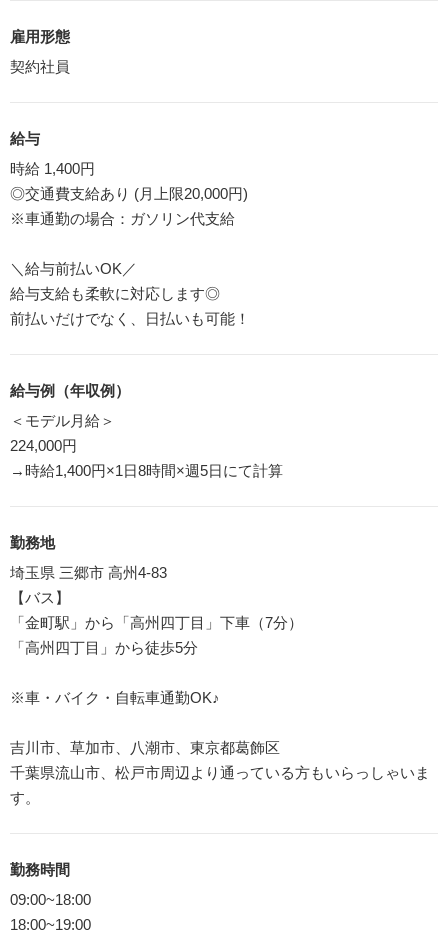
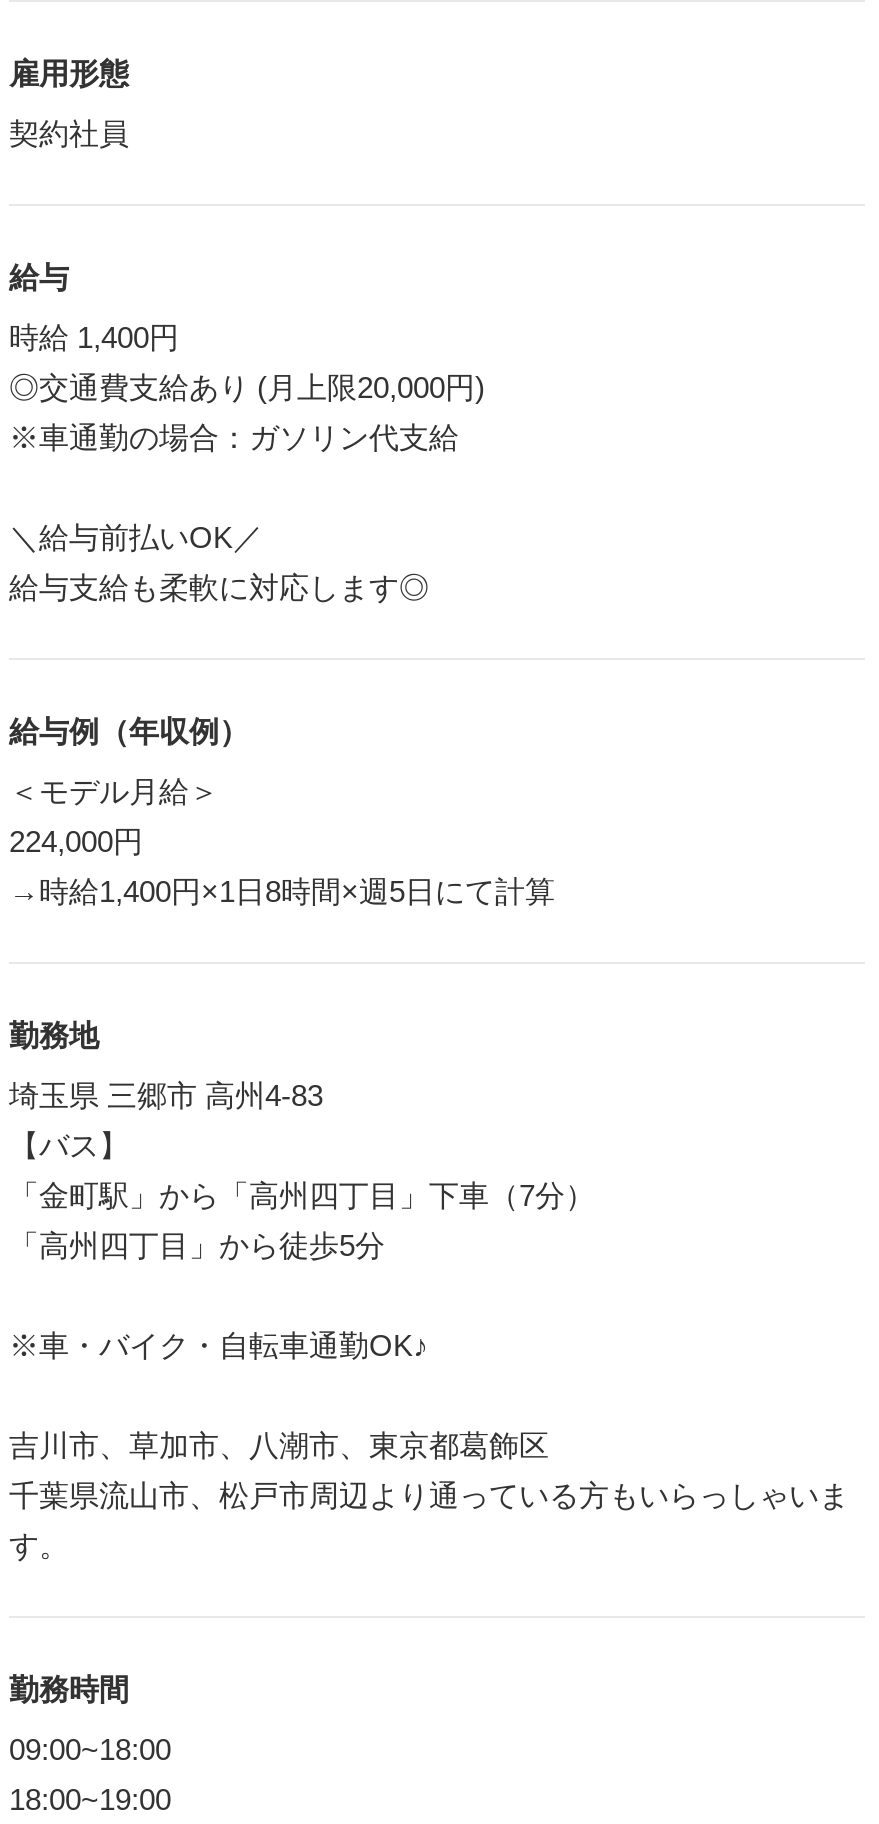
- 前払いだけでなく、日払いも可能！
